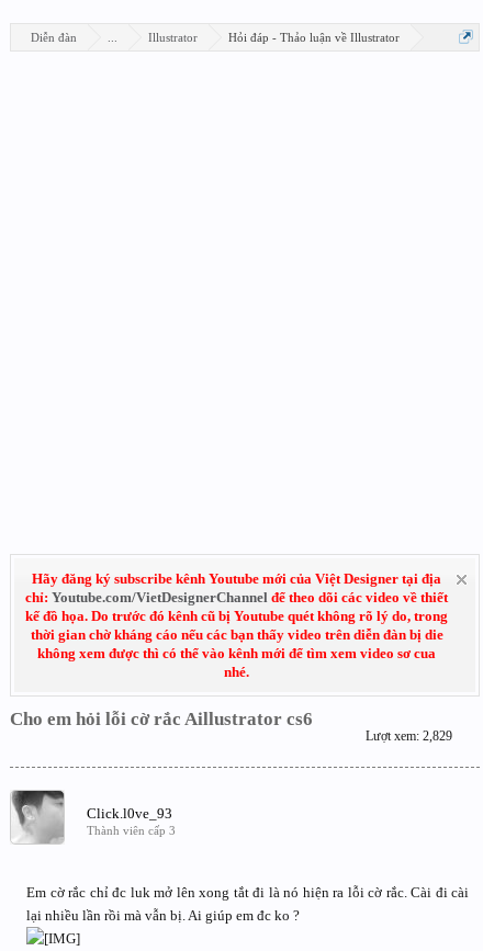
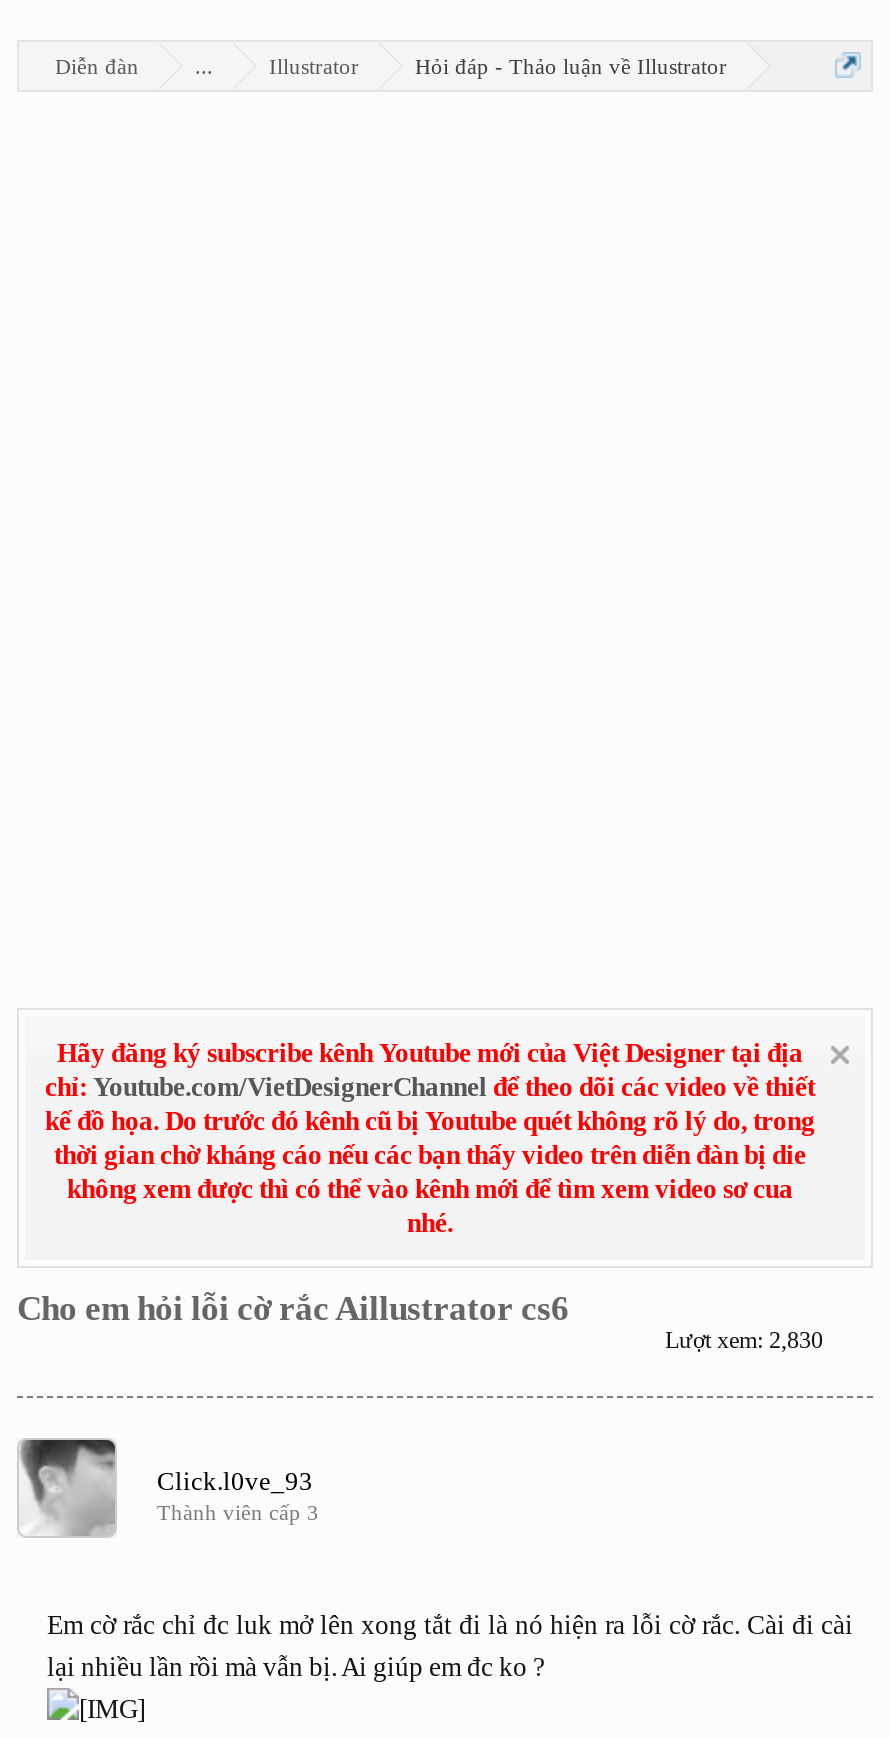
- Lượt xem: 2,829
+ Lượt xem: 2,830
